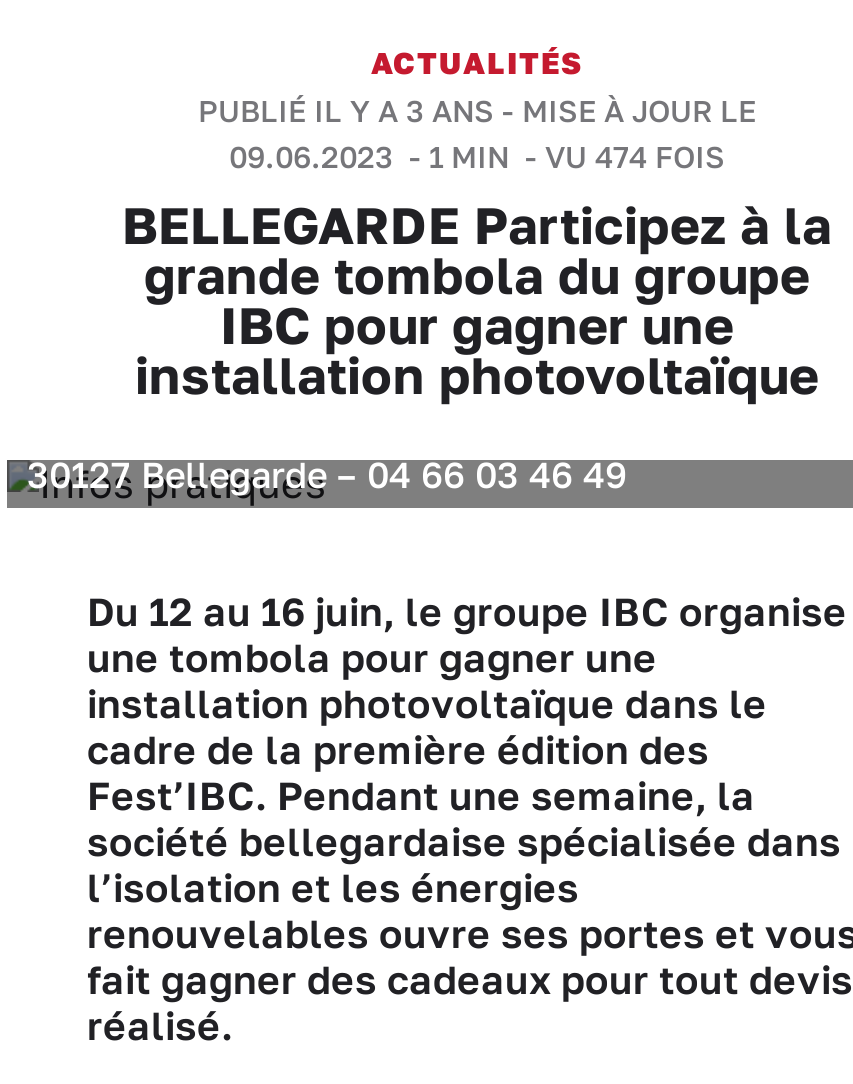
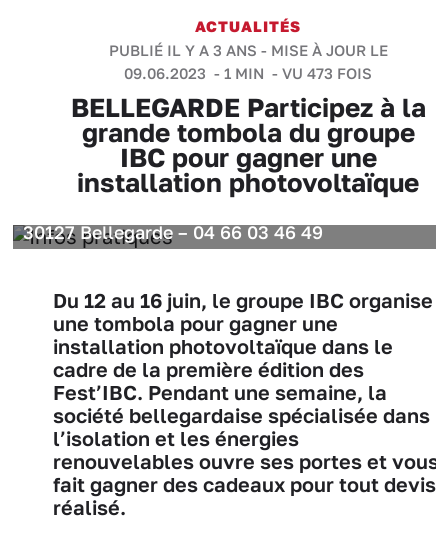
- 09.06.2023 - 1 MIN - VU 474 FOIS
+ 09.06.2023 - 1 MIN - VU 473 FOIS
